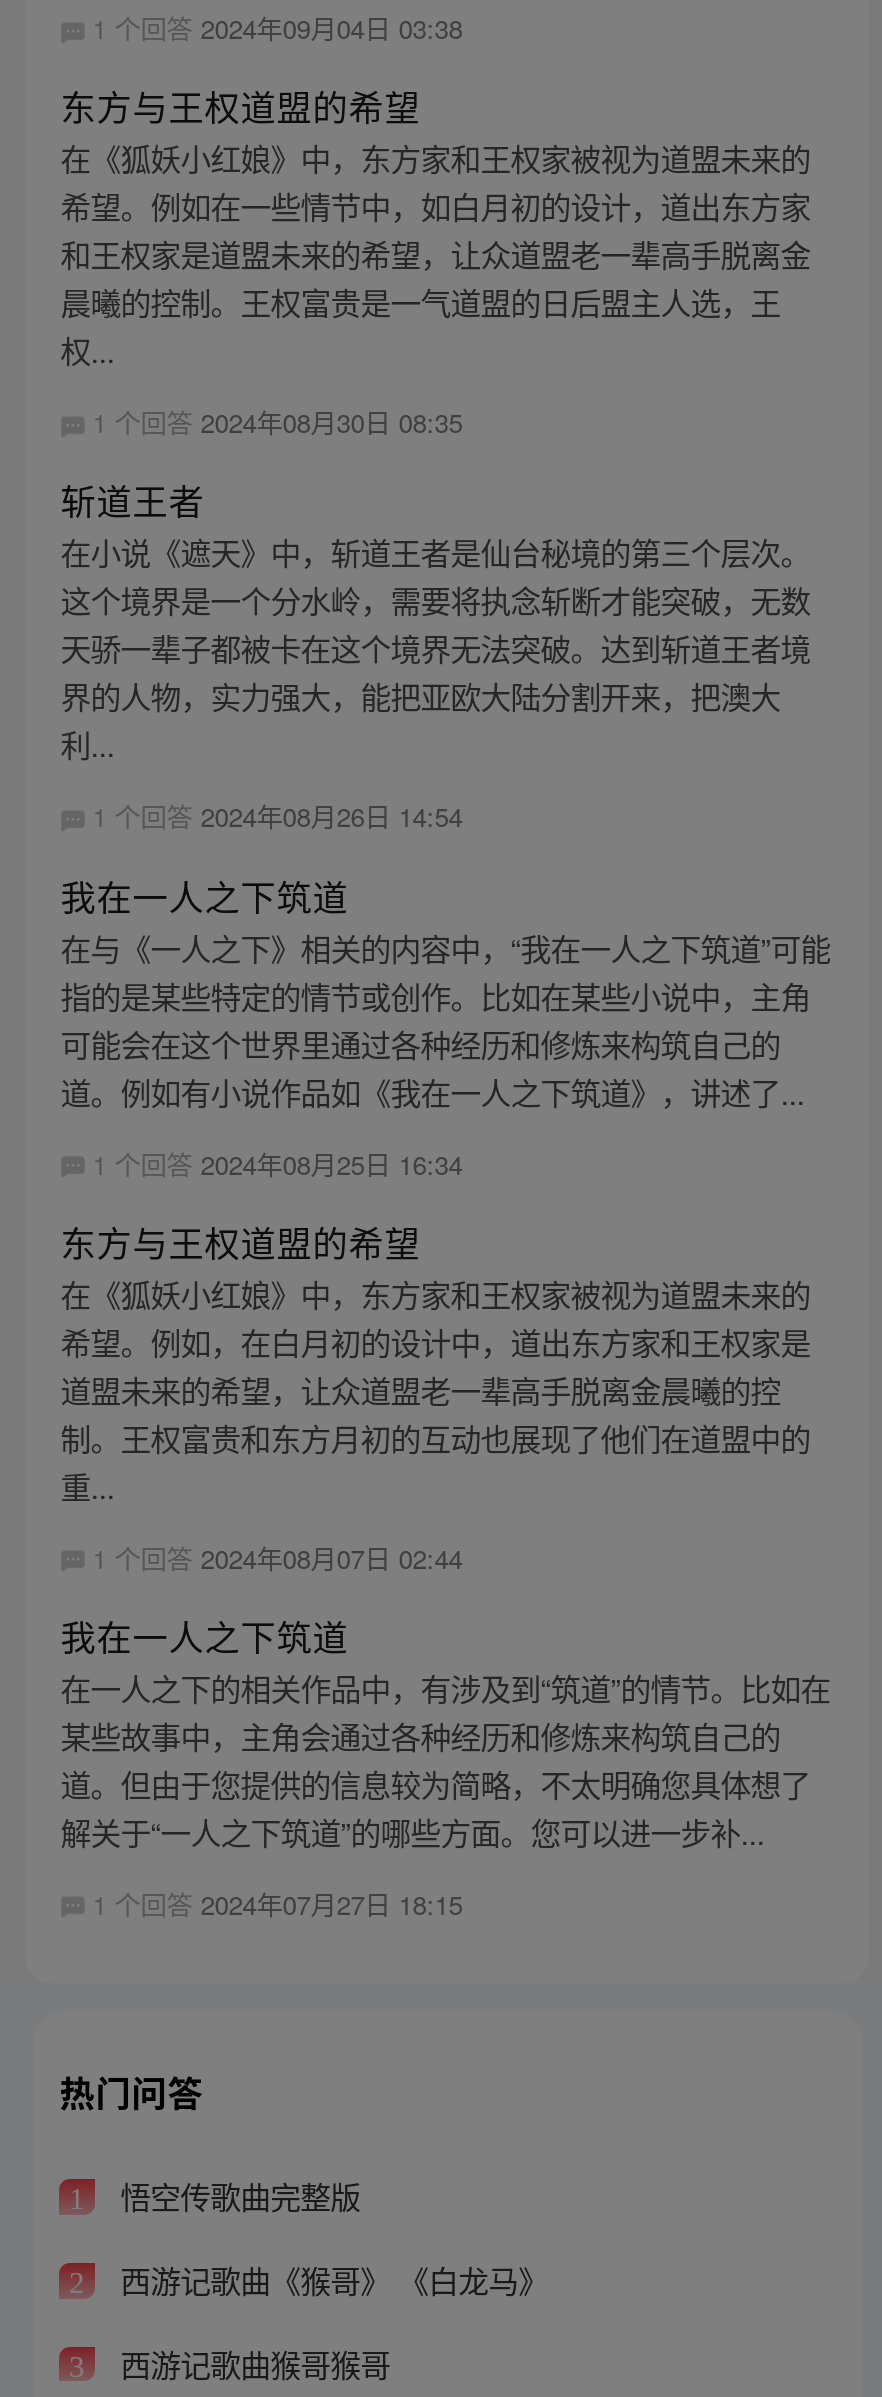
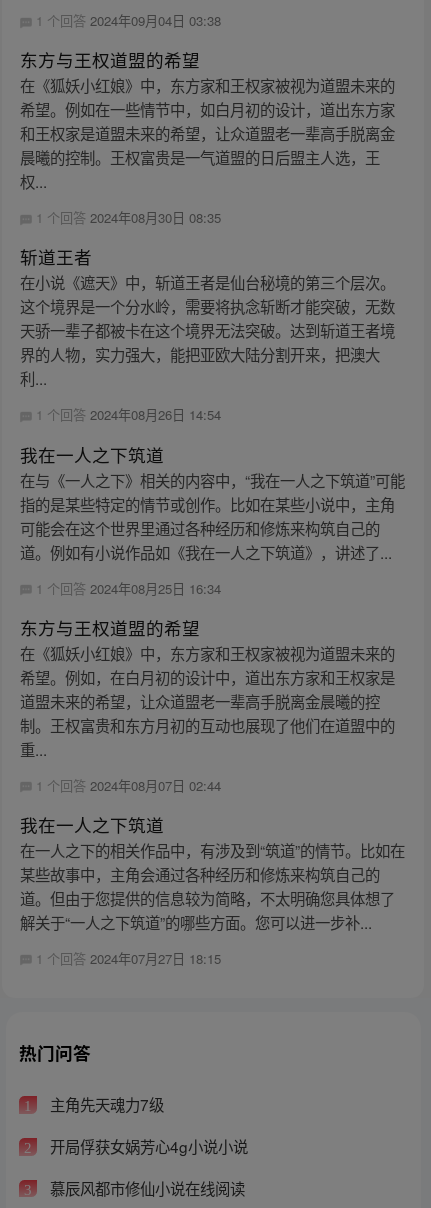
- 悟空传歌曲完整版
+ 主角先天魂力7级

- 西游记歌曲《猴哥》 《白龙马》
+ 开局俘获女娲芳心4g小说小说

- 西游记歌曲猴哥猴哥
+ 慕辰风都市修仙小说在线阅读
